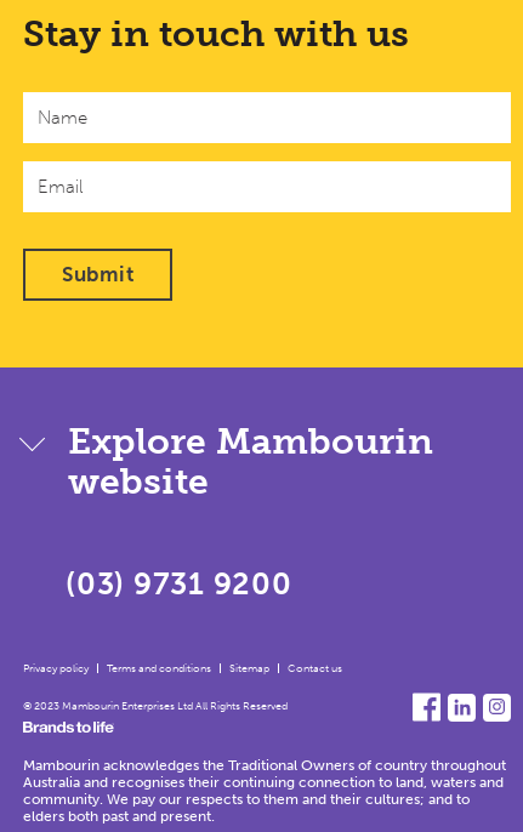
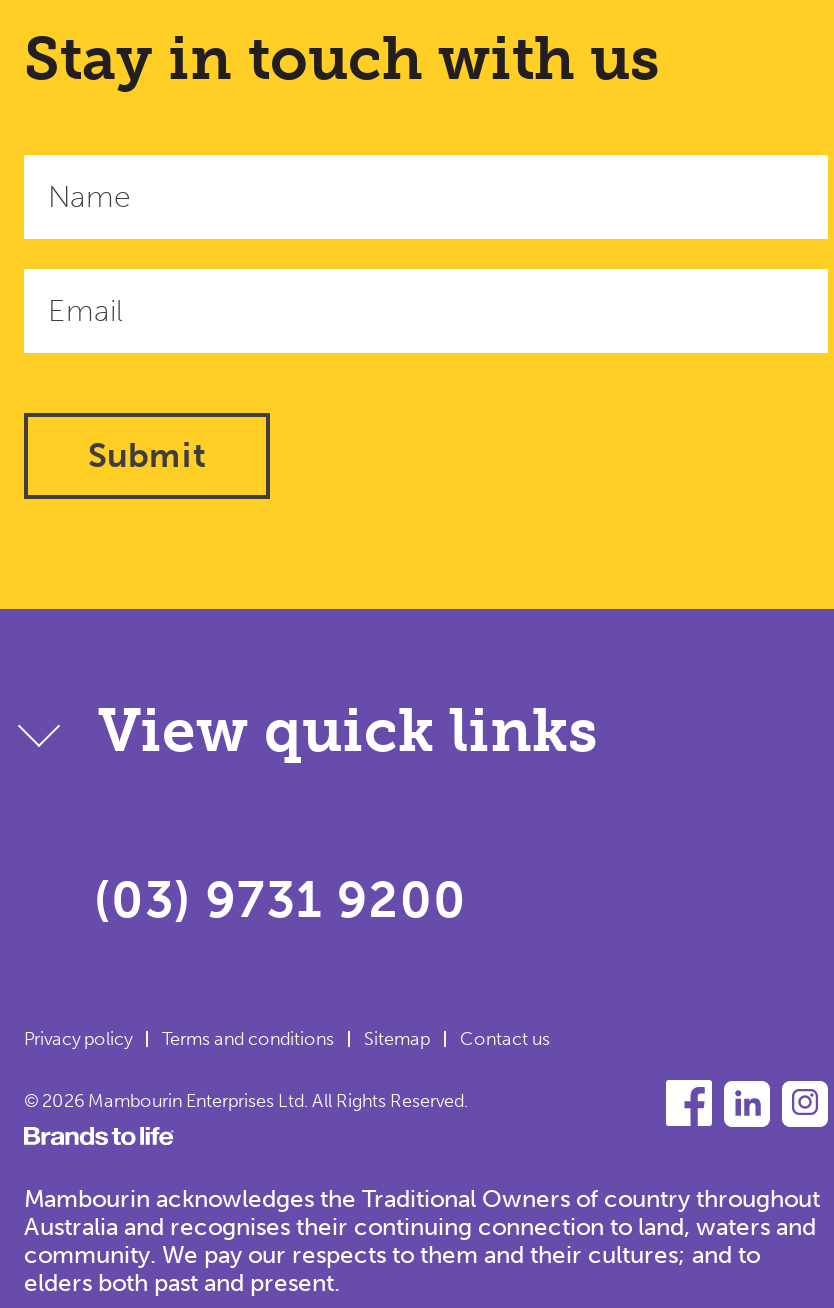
- Explore Mambourin
- website
+ View quick links

- © 2023 Mambourin Enterprises Ltd All Rights Reserved
+ © 2026 Mambourin Enterprises Ltd. All Rights Reserved.
